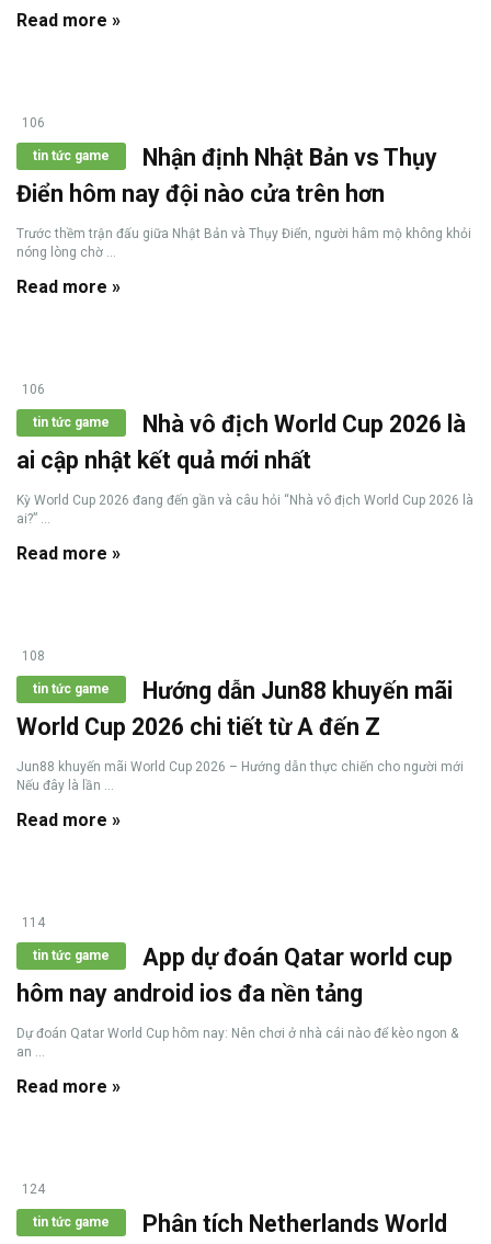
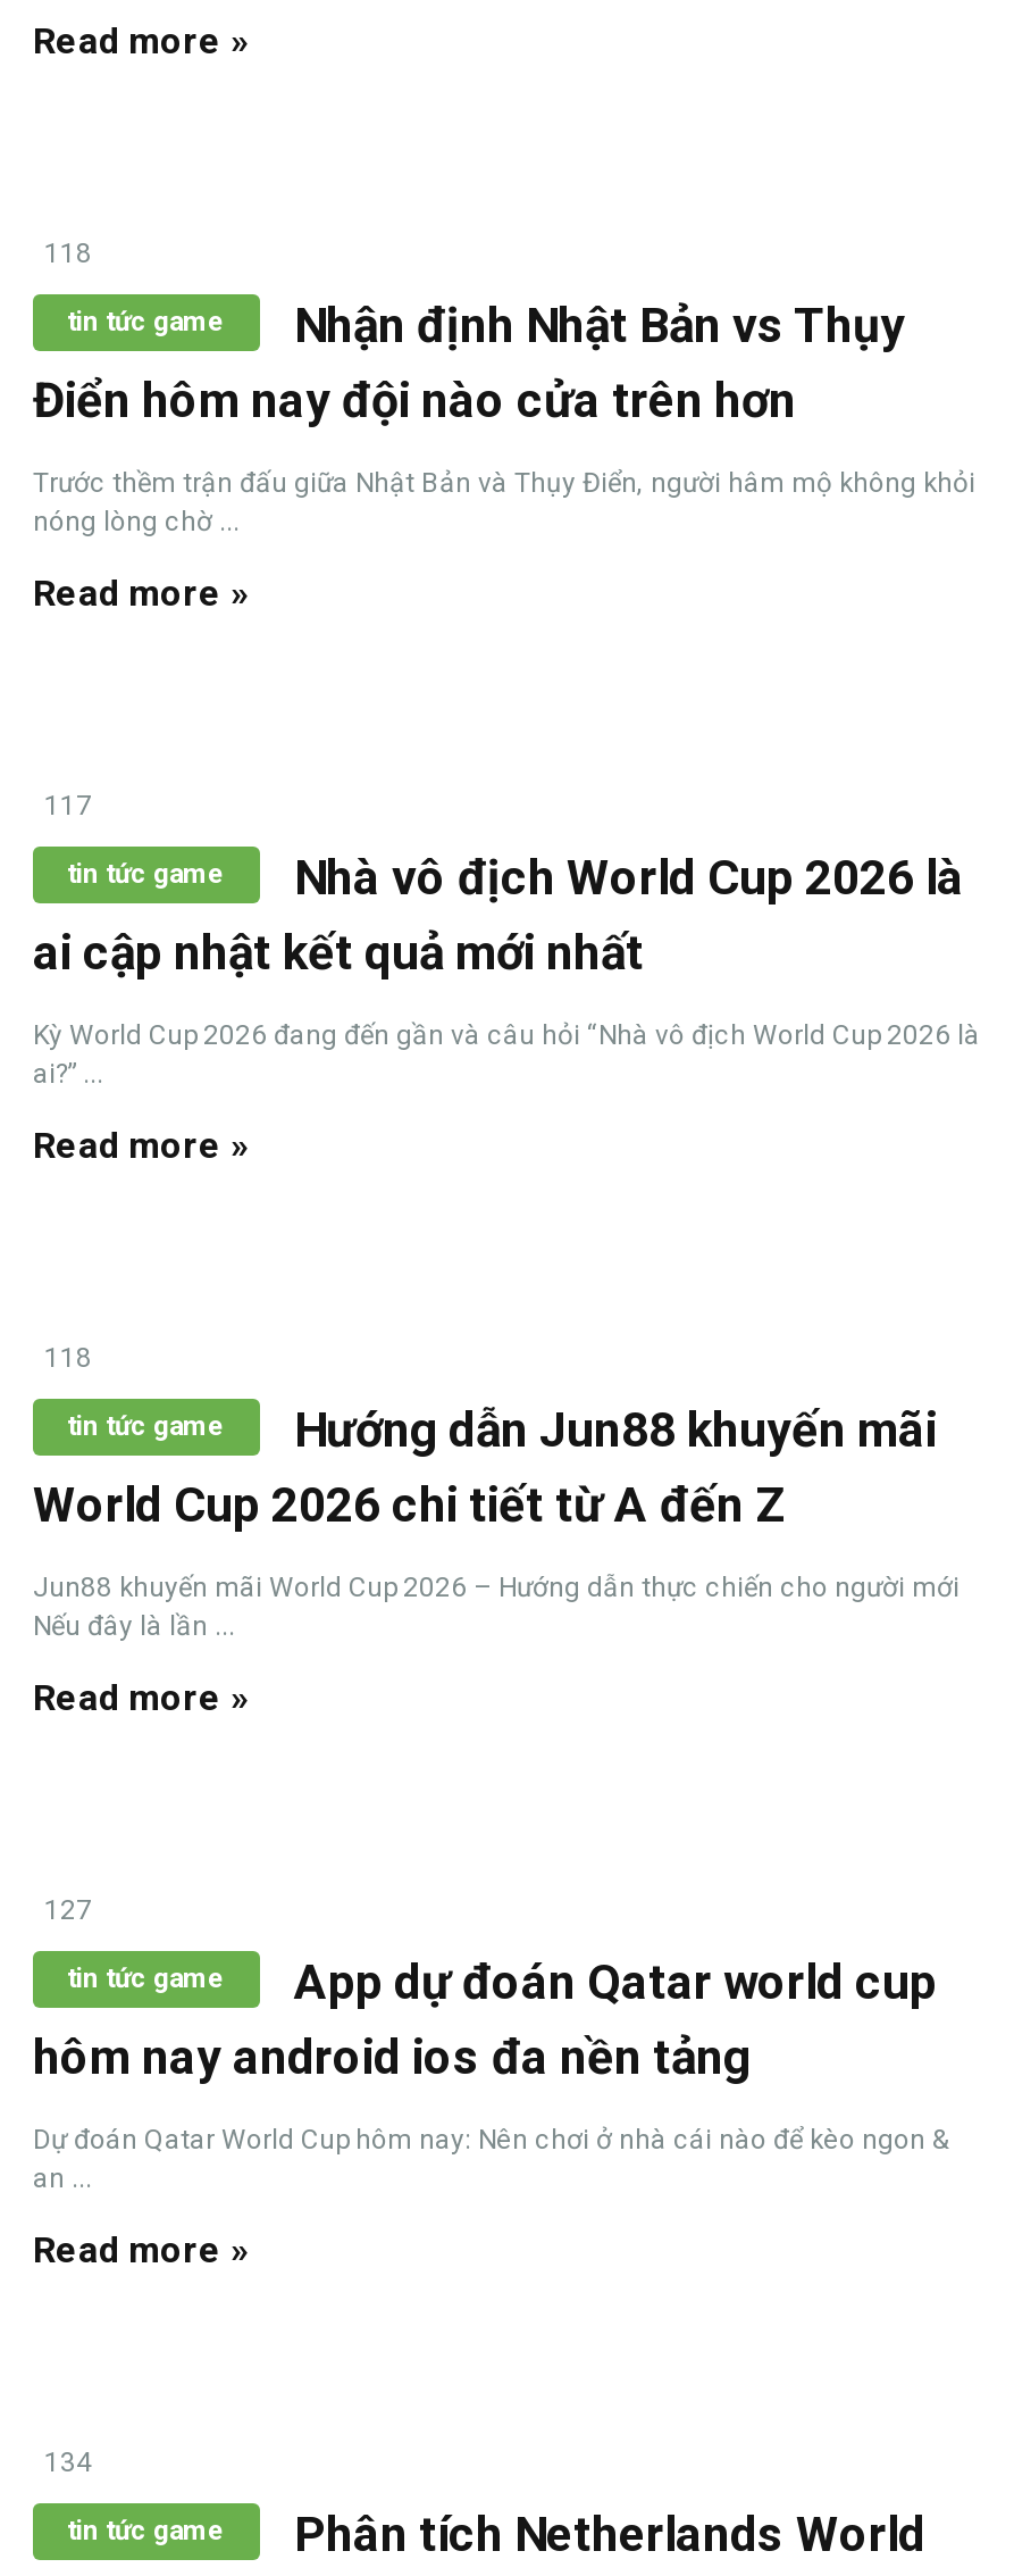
- 106
+ 118

- 106
+ 117

- 108
+ 118

- 114
+ 127

- 124
+ 134
